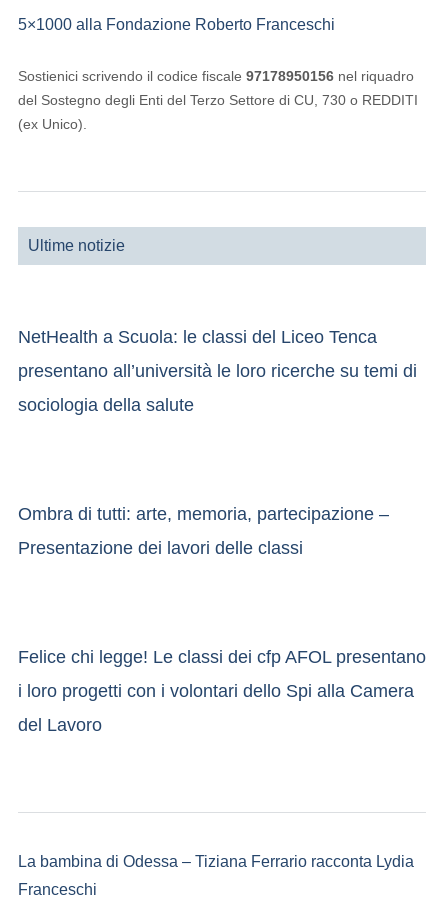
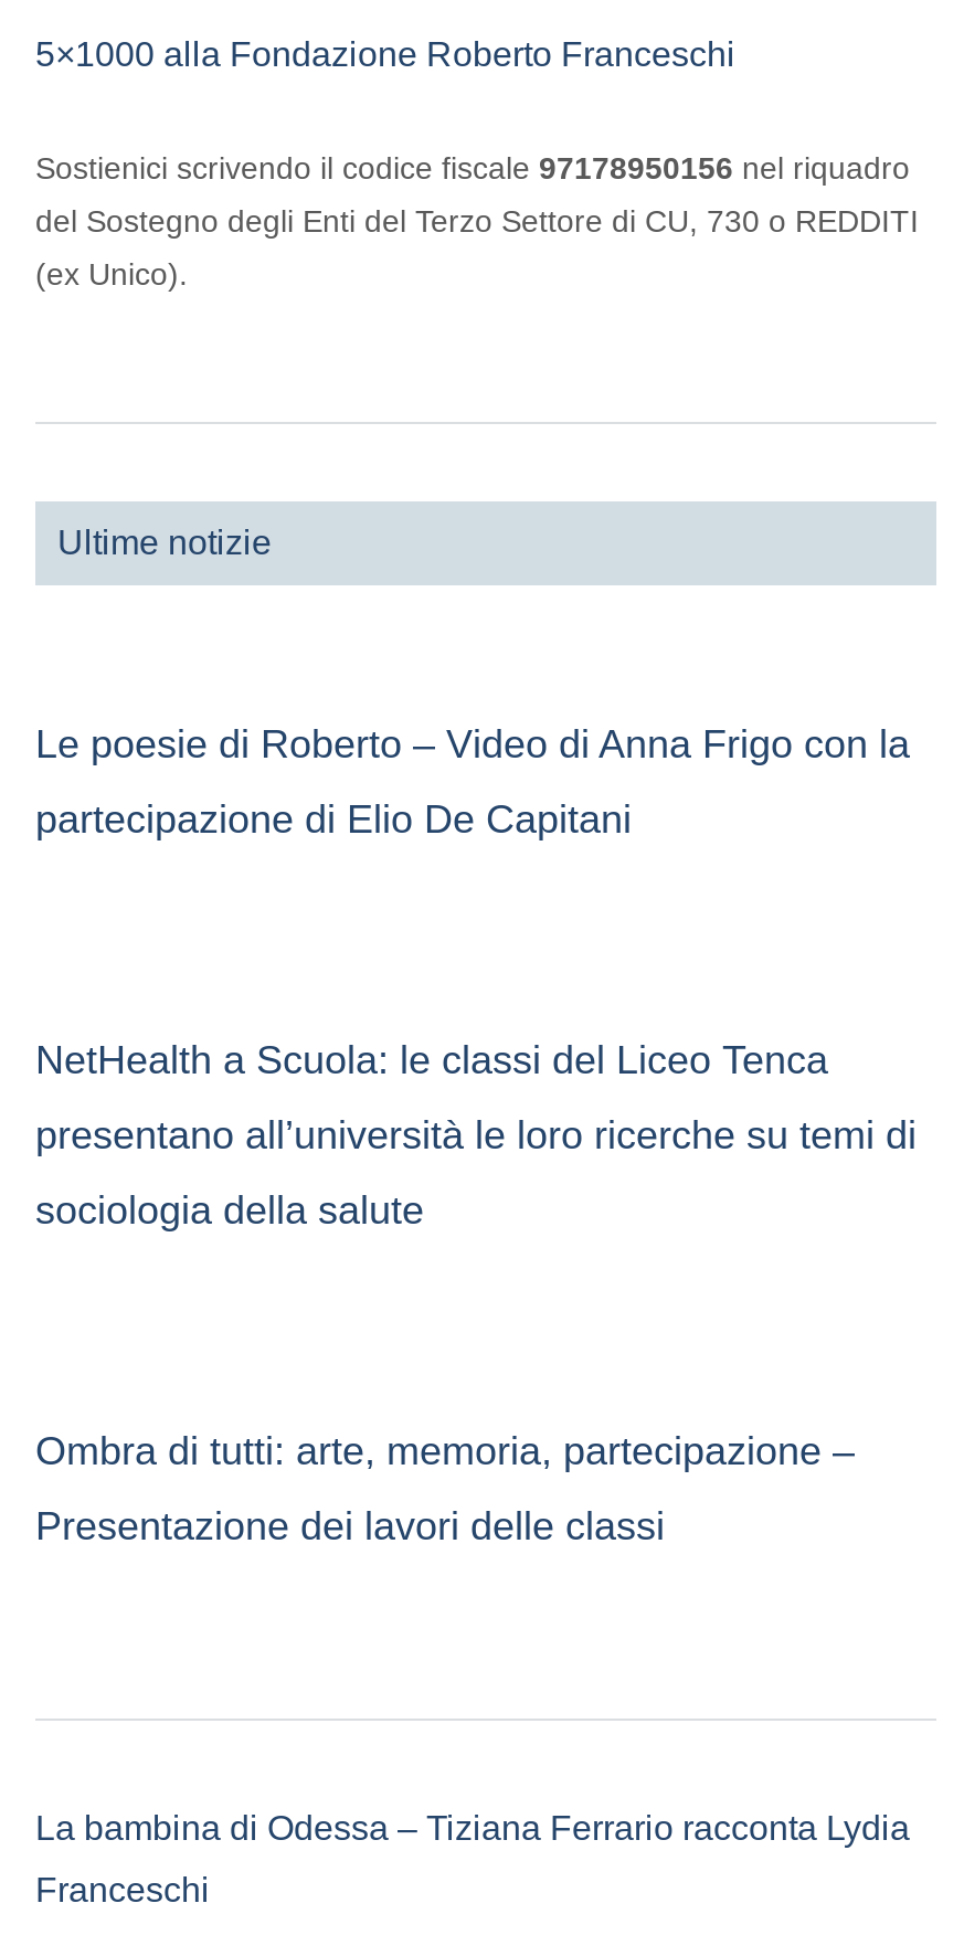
+ Le poesie di Roberto – Video di Anna Frigo con la
+ partecipazione di Elio De Capitani

moved down: NetHealth a Scuola: le classi del Liceo Tenca | presentano all’università le loro ricerche su temi di | sociologia della salute | Ombra di tutti: arte, memoria, partecipazione – | Presentazione dei lavori delle classi

- Felice chi legge! Le classi dei cfp AFOL presentano
- i loro progetti con i volontari dello Spi alla Camera
- del Lavoro
